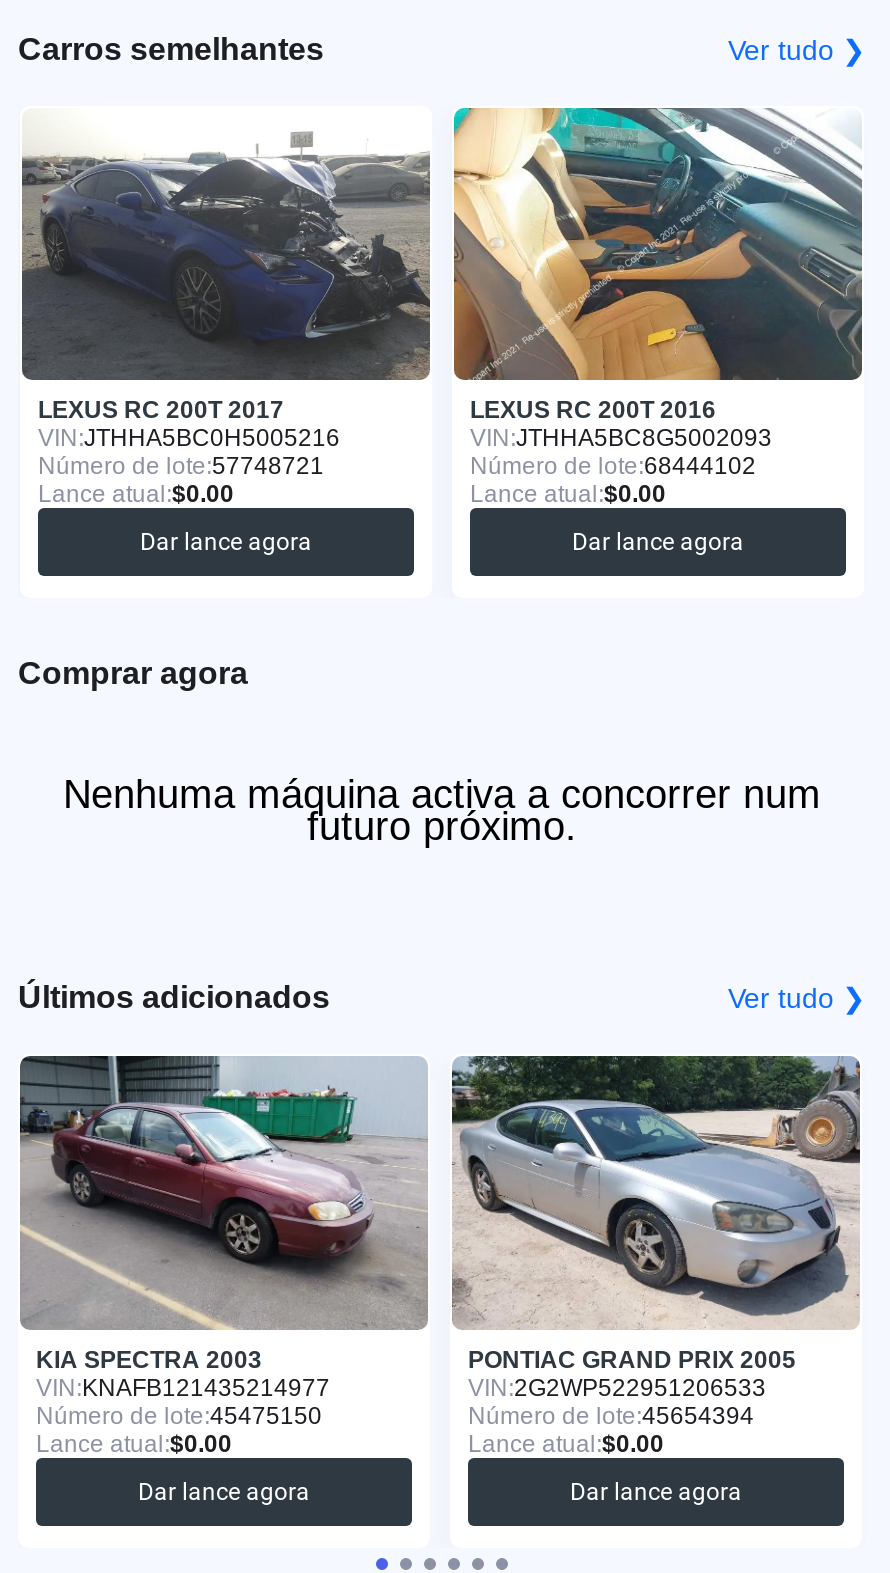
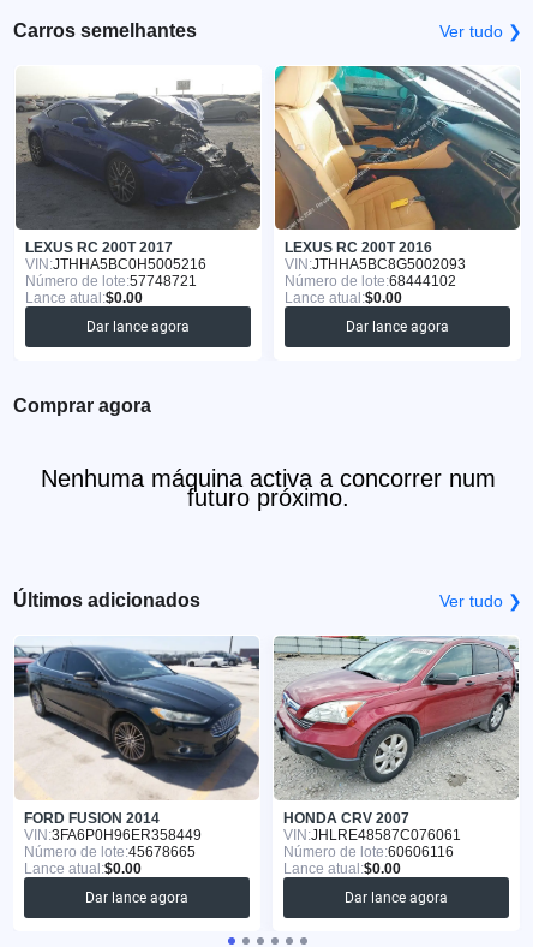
- [image]
- KIA SPECTRA 2003
- VIN: KNAFB121435214977
- Número de lote:45475150
+ [image]
+ FORD FUSION 2014
+ VIN: 3FA6P0H96ER358449
+ Número de lote:45678665

- [image]
- PONTIAC GRAND PRIX 2005
- VIN: 2G2WP522951206533
- Número de lote:45654394
+ [image]
+ HONDA CRV 2007
+ VIN: JHLRE48587C076061
+ Número de lote:60606116
